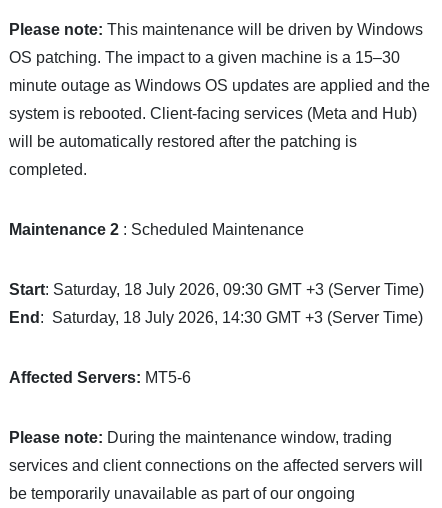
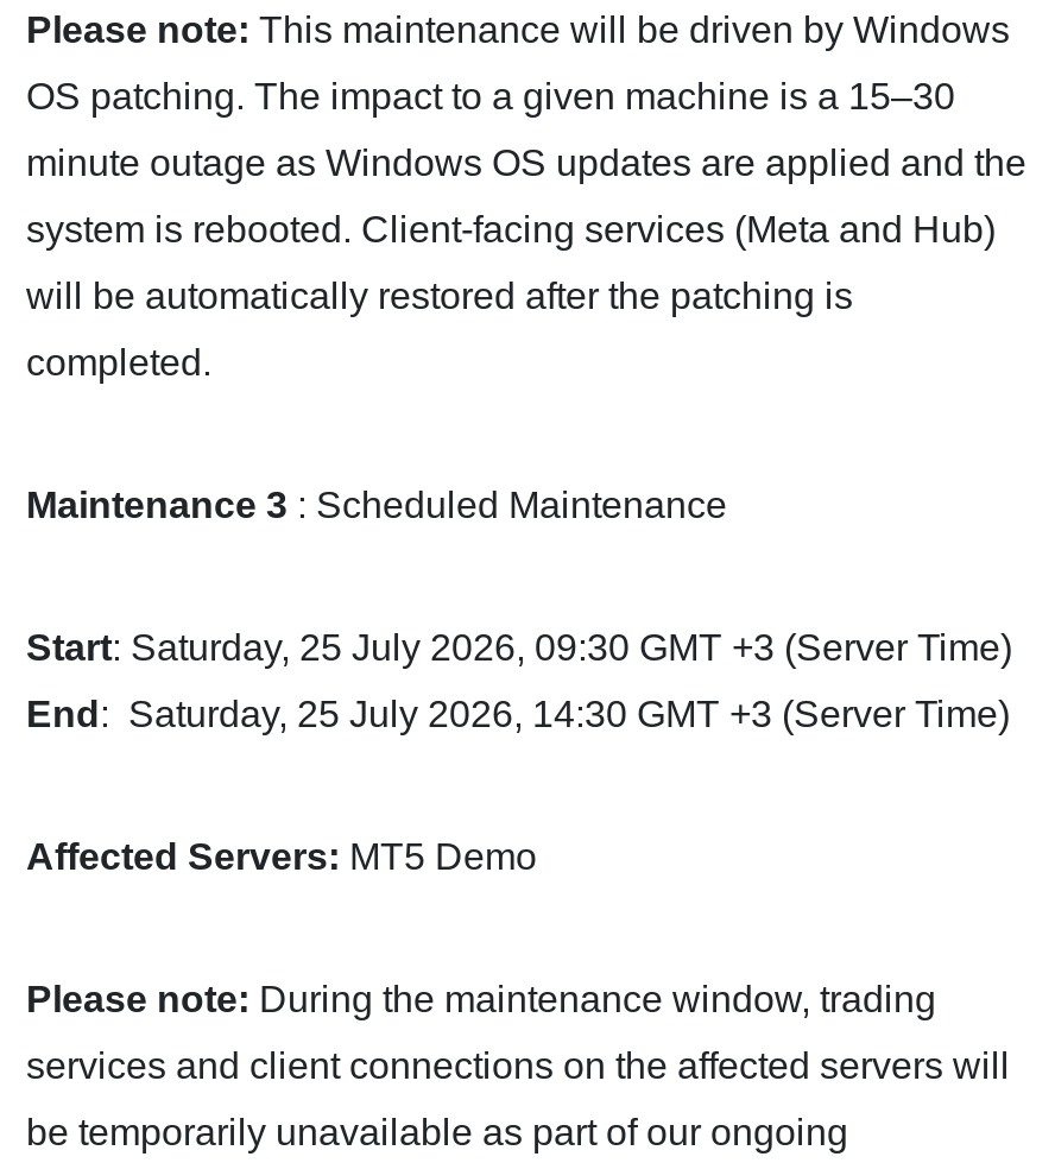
- Maintenance 2: Scheduled Maintenance
+ Maintenance 3: Scheduled Maintenance

- Start: Saturday, 18 July 2026, 09:30 GMT +3 (Server Time)
+ Start: Saturday, 25 July 2026, 09:30 GMT +3 (Server Time)

- End: Saturday, 18 July 2026, 14:30 GMT +3 (Server Time)
+ End: Saturday, 25 July 2026, 14:30 GMT +3 (Server Time)

- Affected Servers: MT5-6
+ Affected Servers: MT5 Demo
